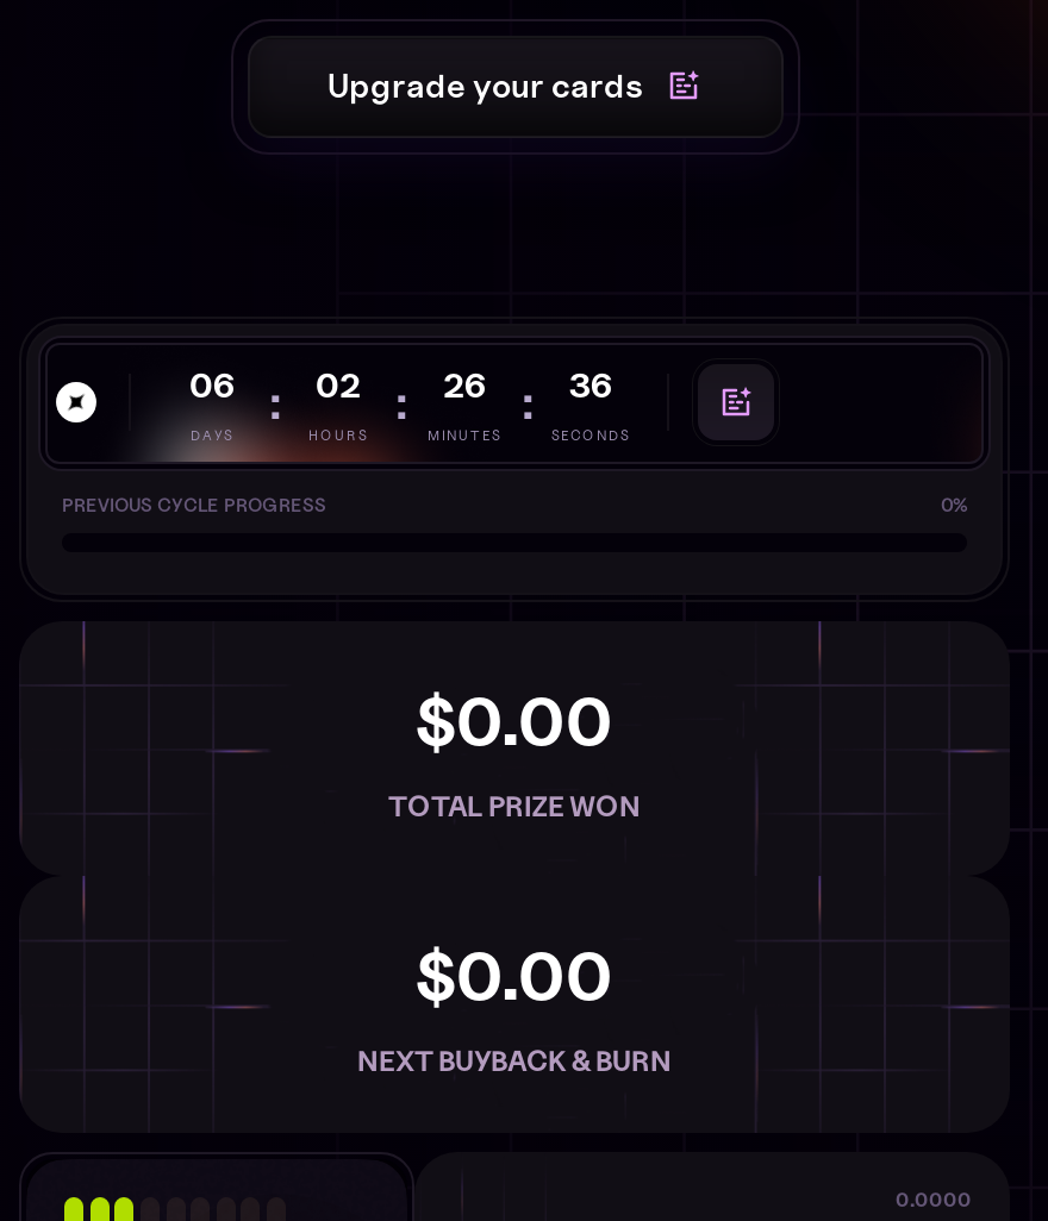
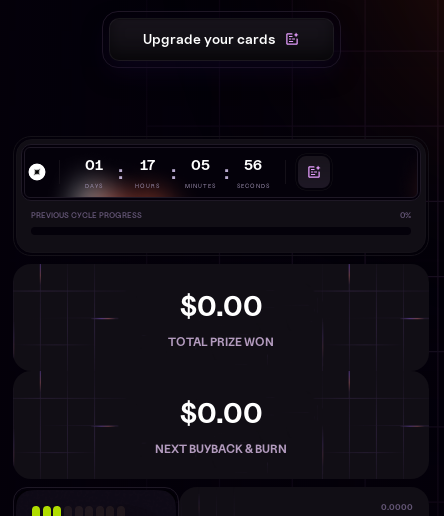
- 06
+ 01

- 02
+ 17

- 26
+ 05

- 36
+ 56
